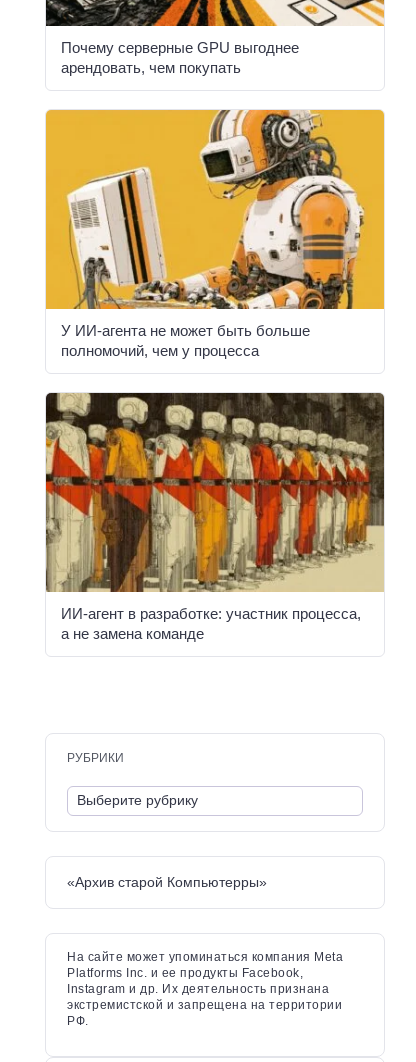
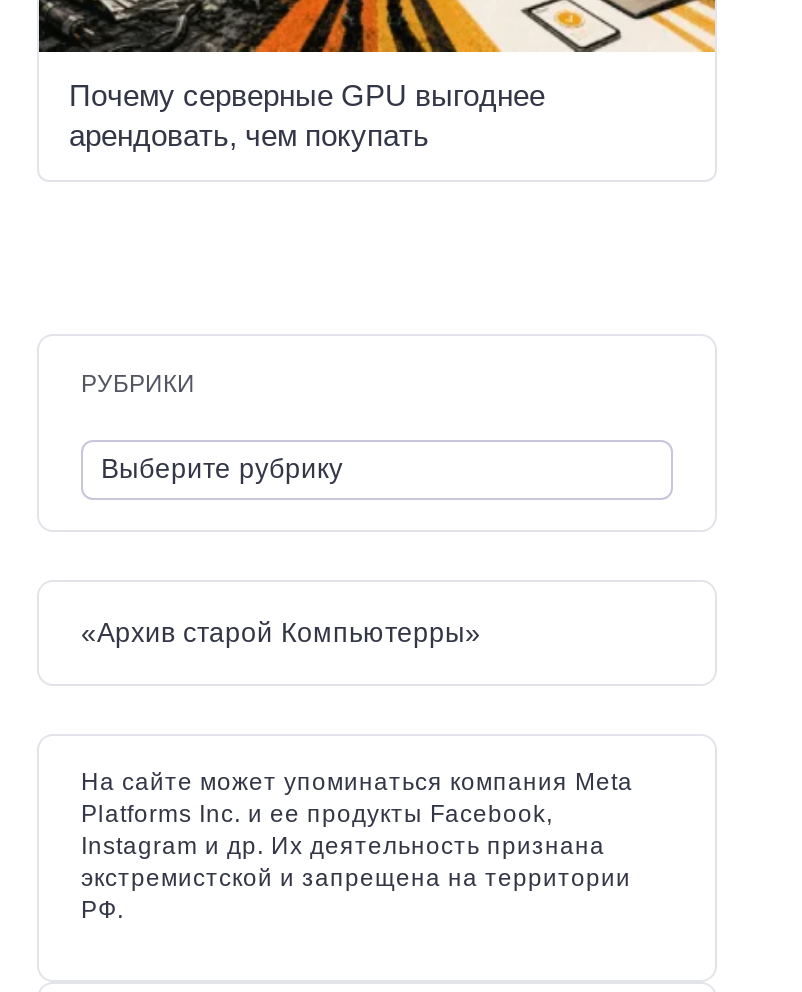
- [image]
- У ИИ-агента не может быть больше
- полномочий, чем у процесса

- [image]
- ИИ-агент в разработке: участник процесса,
- а не замена команде
